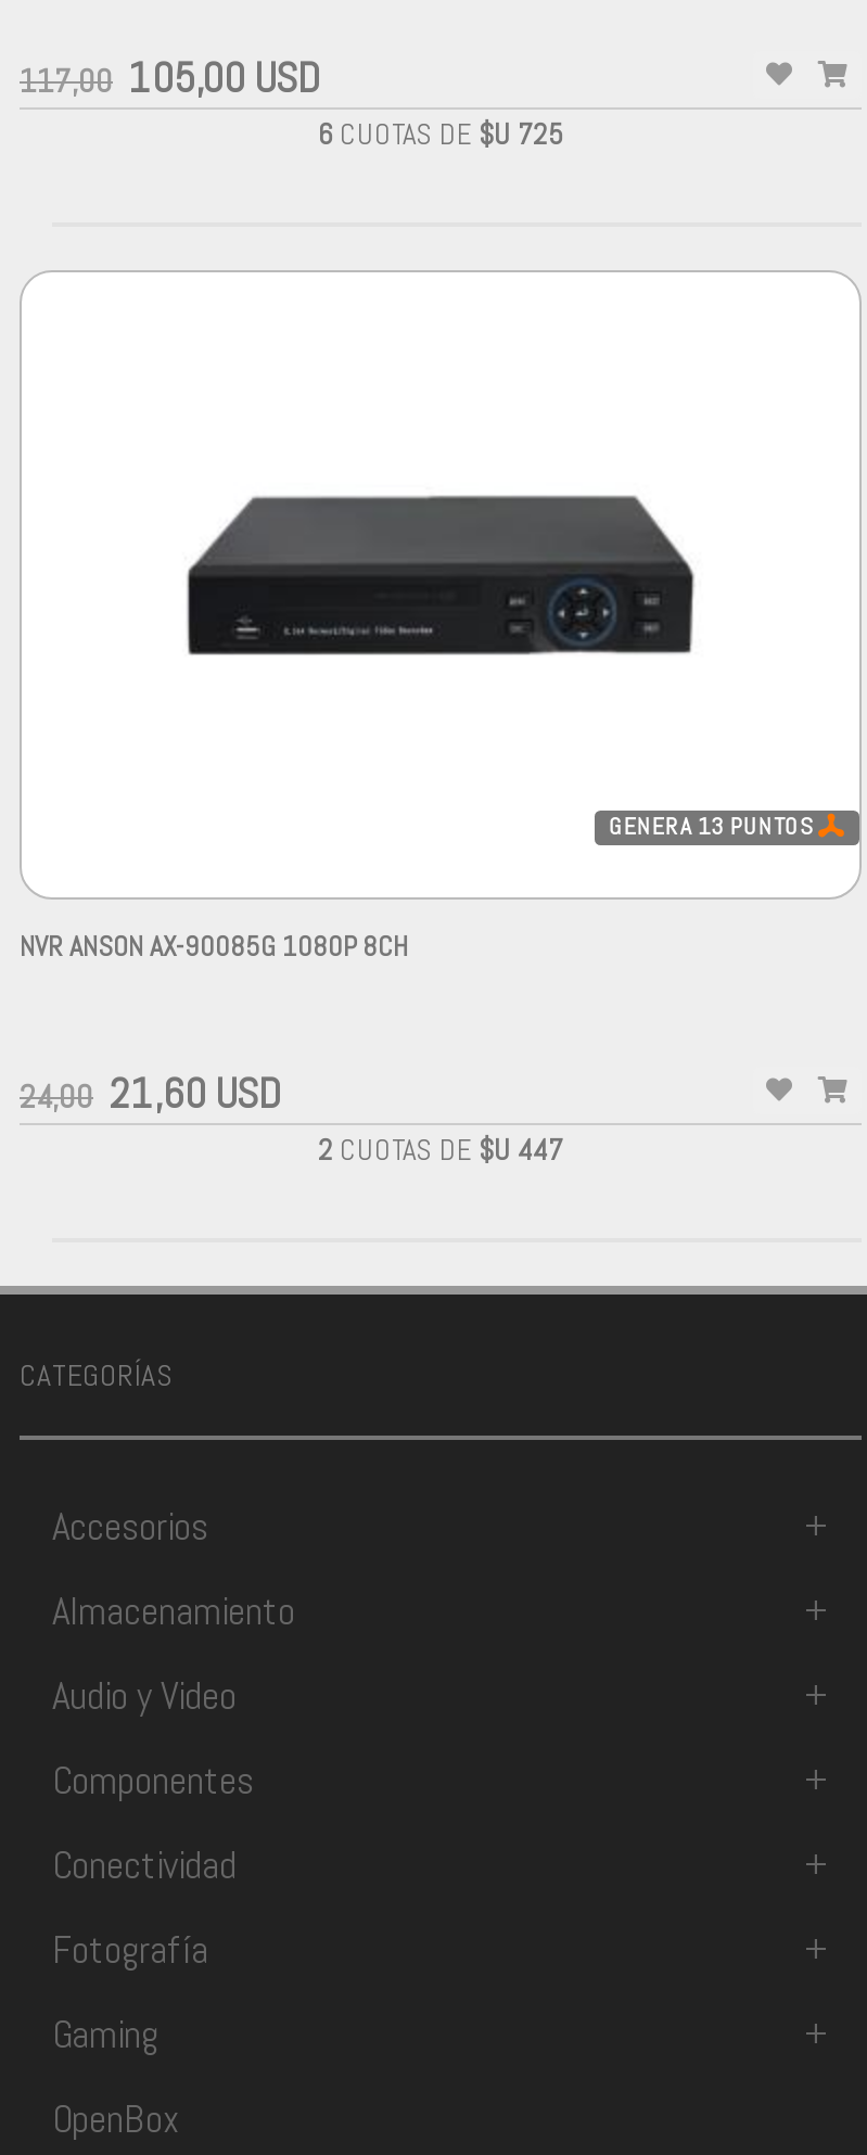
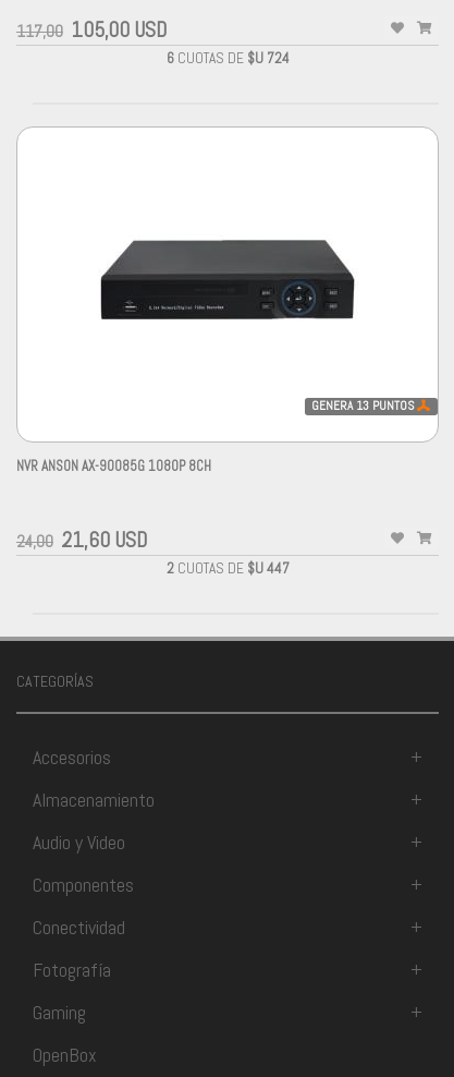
- 6 CUOTAS DE $U 725
+ 6 CUOTAS DE $U 724
